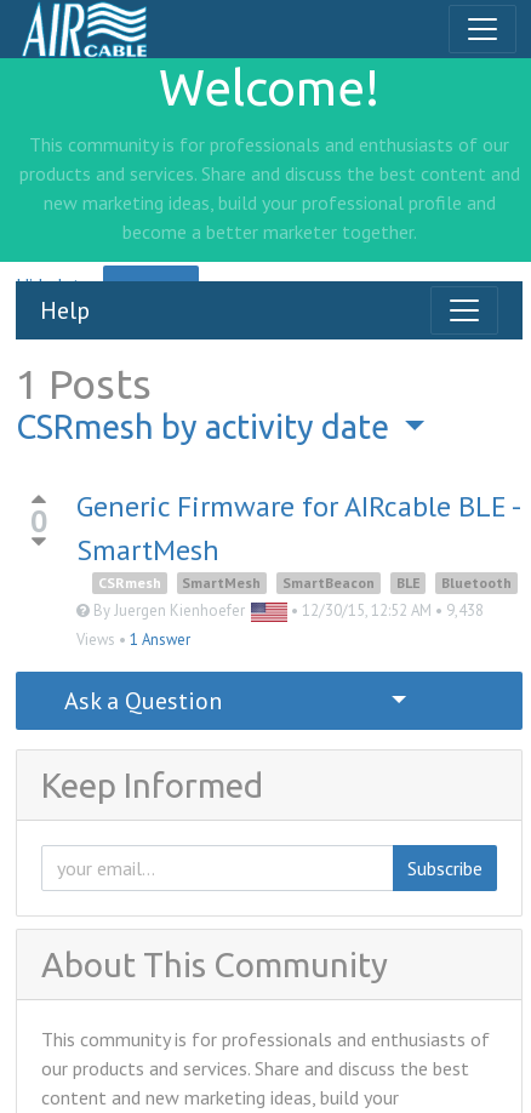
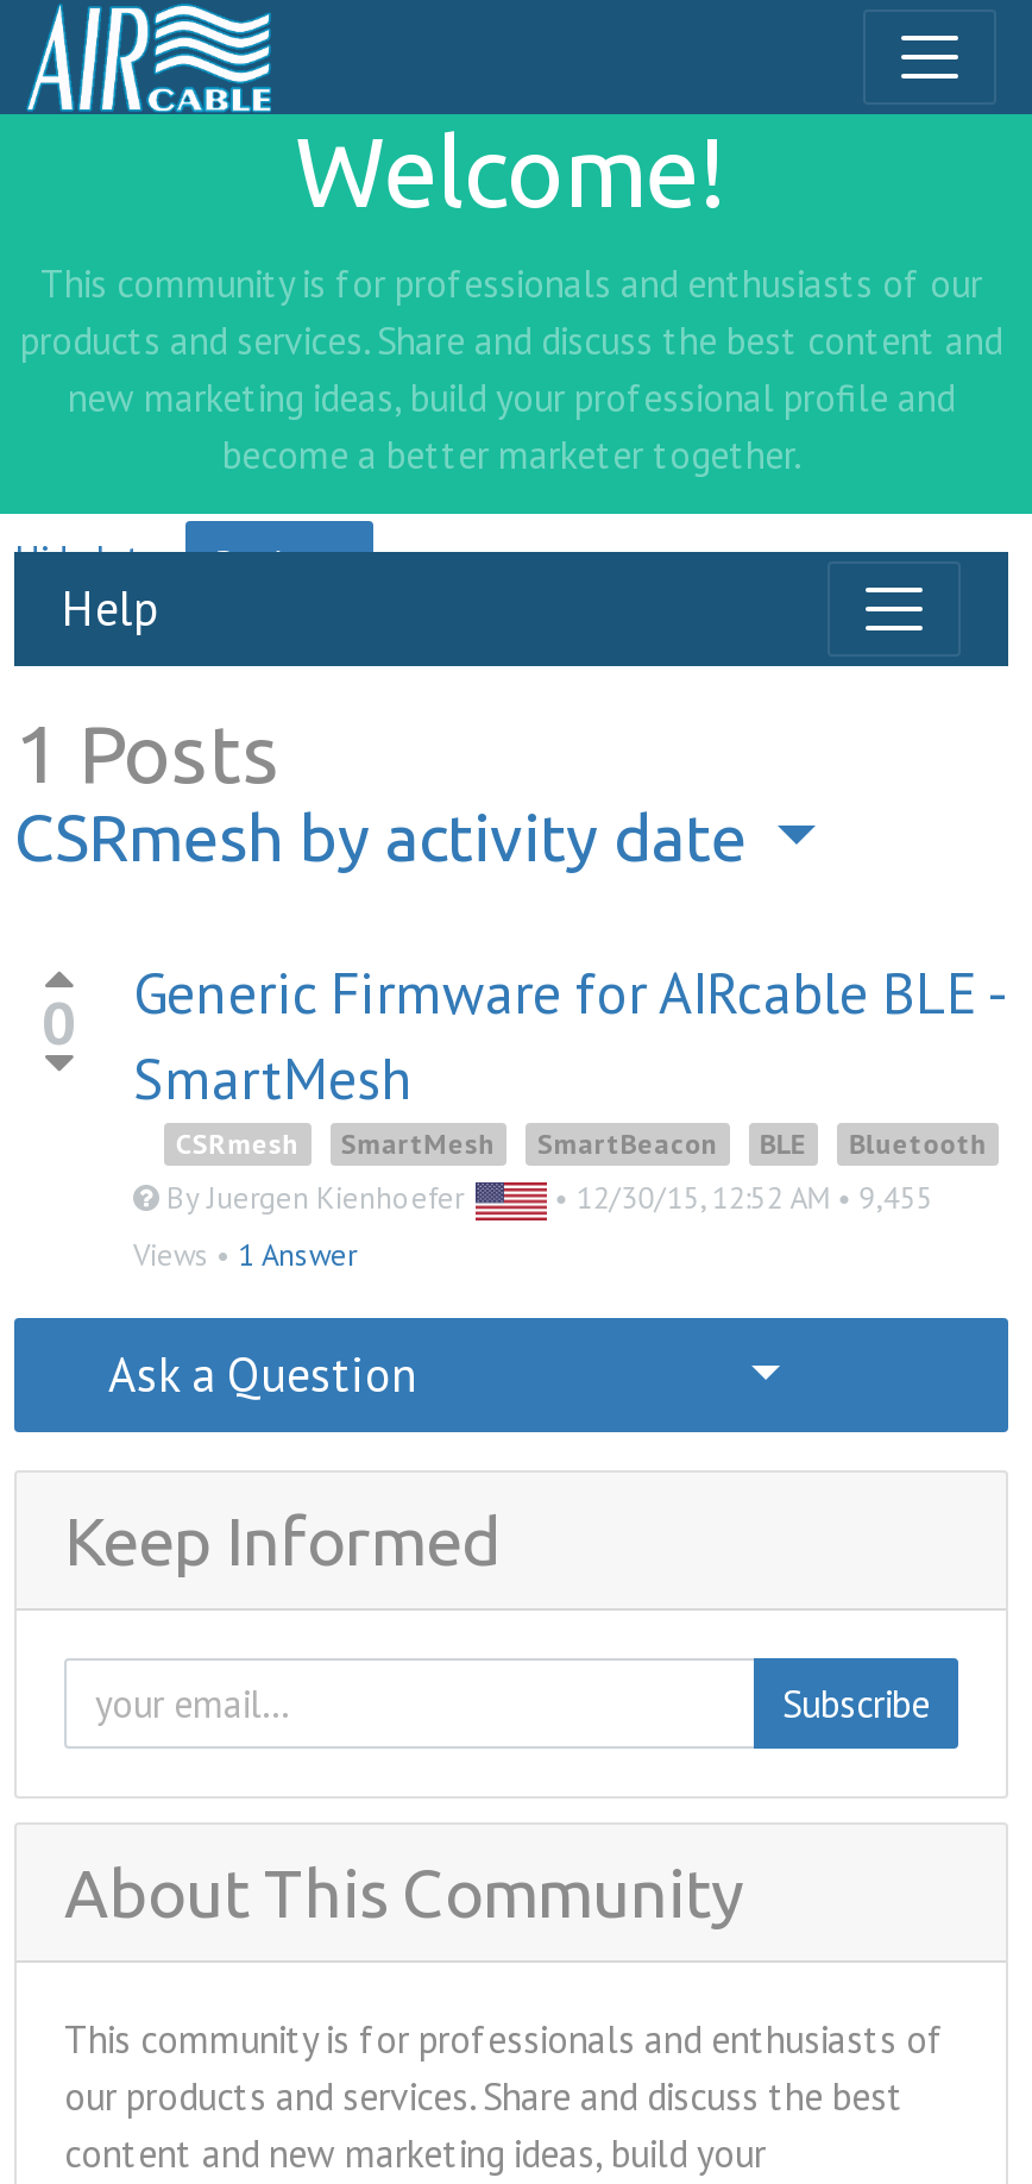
- • 12/30/15, 12:52 AM • 9,438
+ • 12/30/15, 12:52 AM • 9,455
